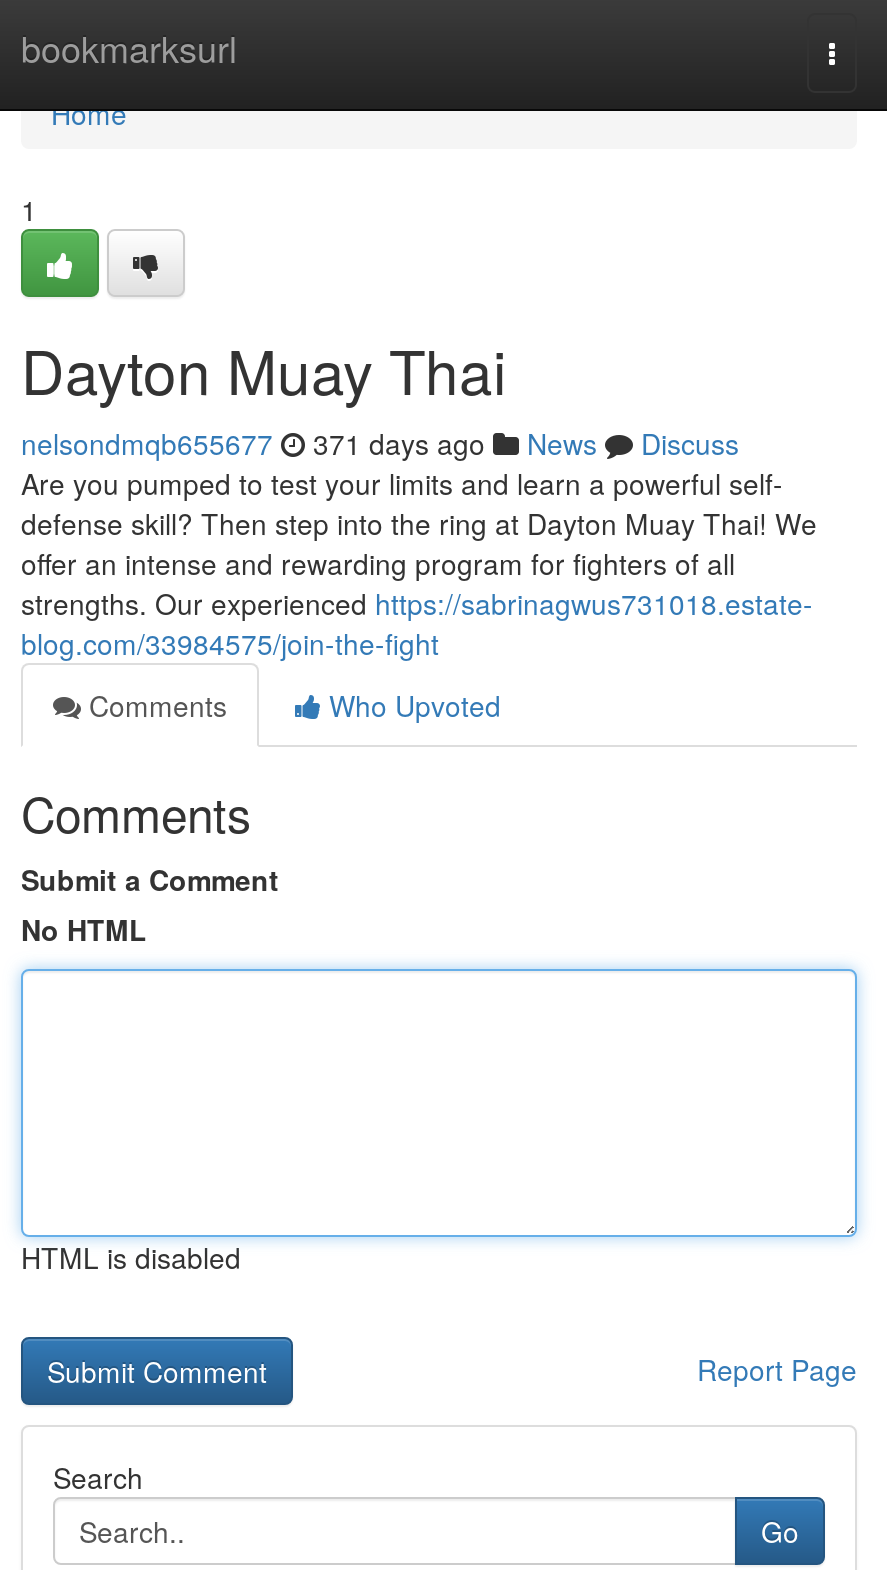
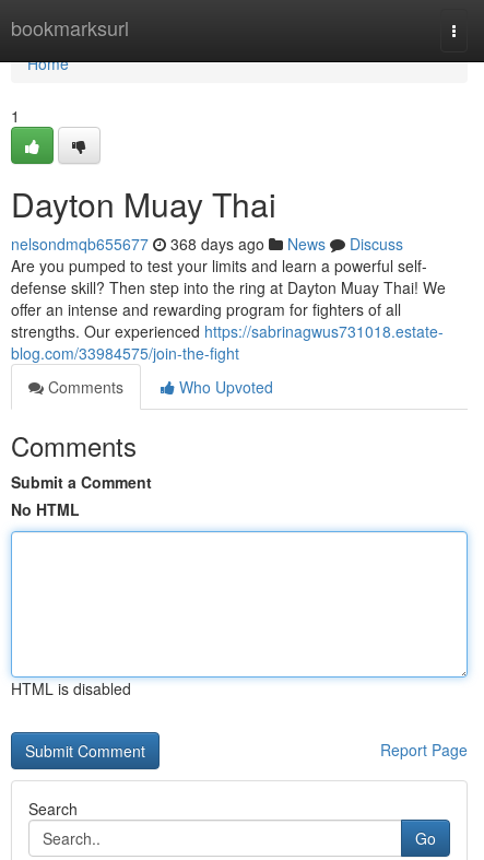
- nelsondmqb655677 371 days ago News Discuss
+ nelsondmqb655677 368 days ago News Discuss
